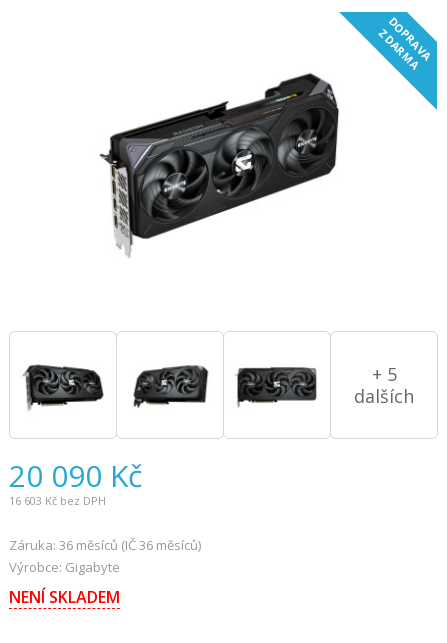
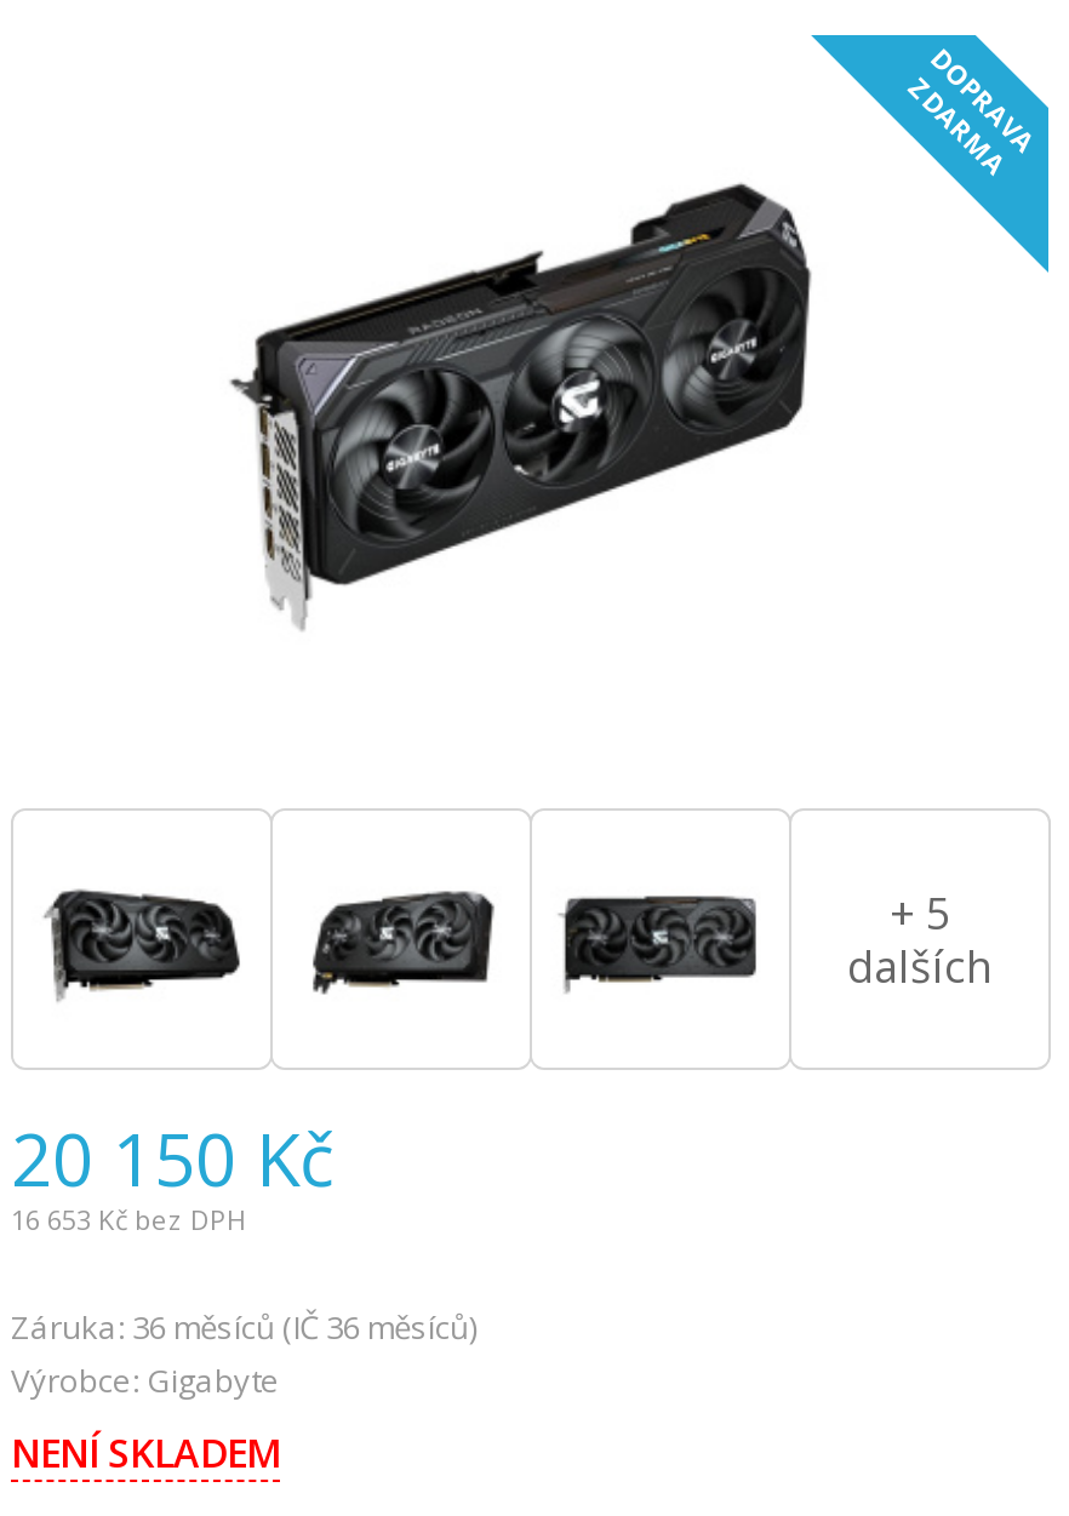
- 20 090 Kč
+ 20 150 Kč

- 16 603 Kč bez DPH
+ 16 653 Kč bez DPH
